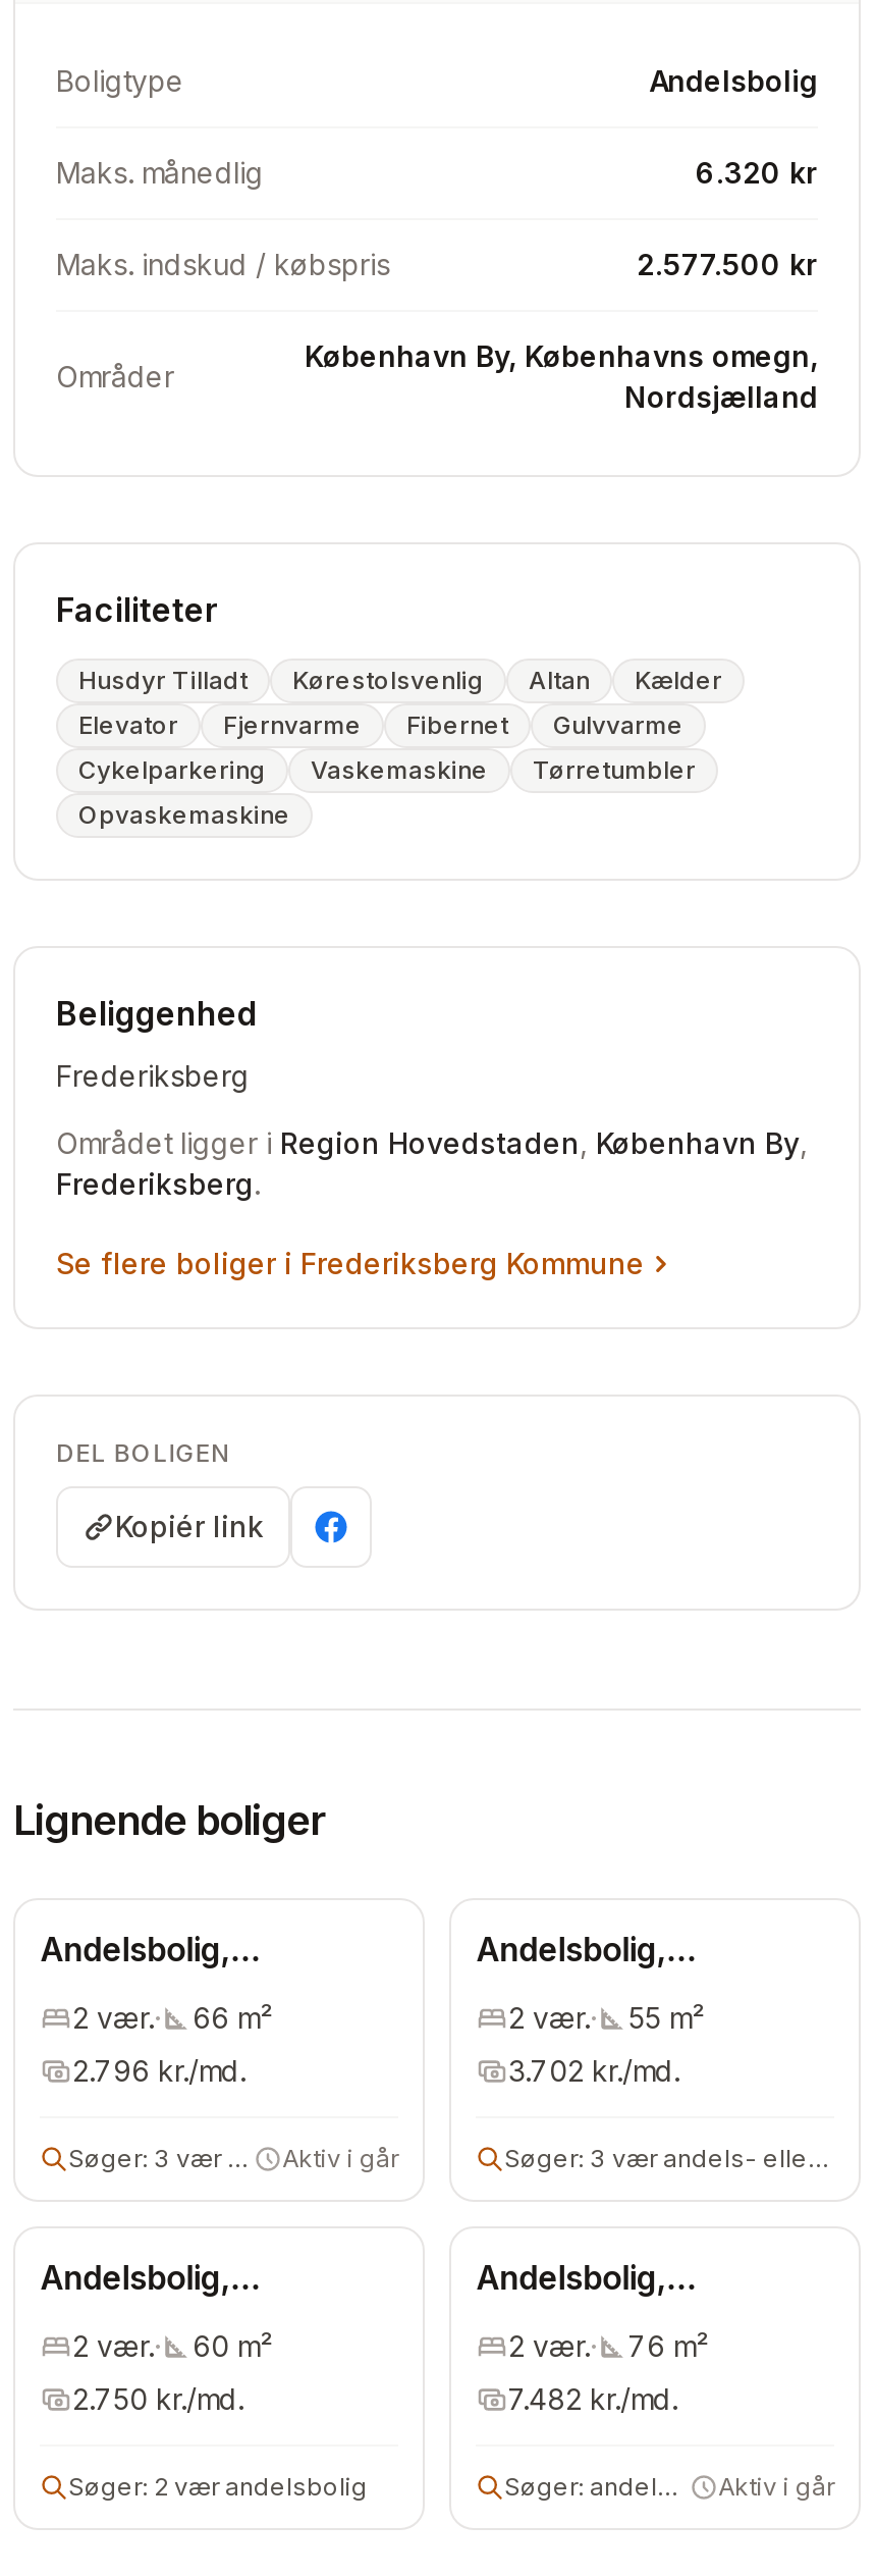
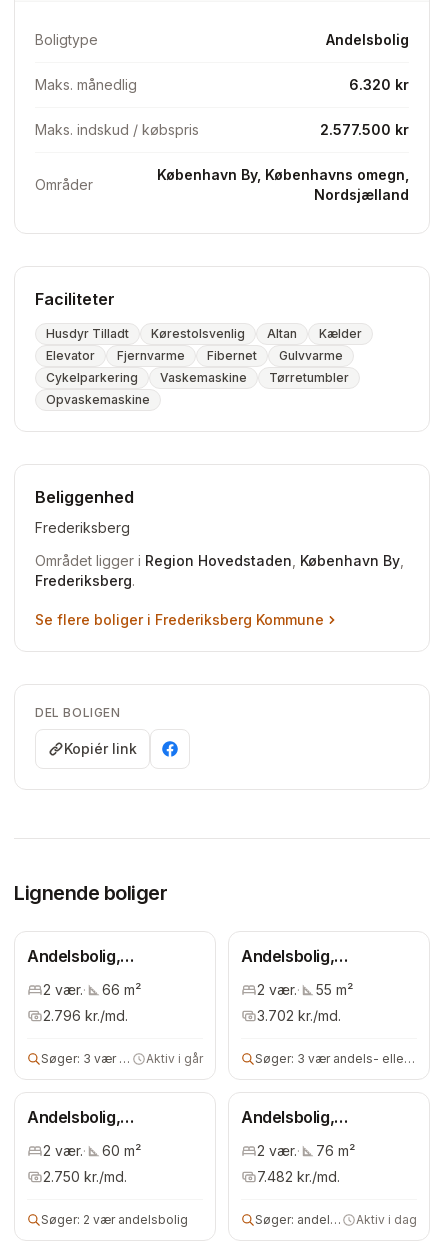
- Aktiv i går
+ Aktiv i dag
